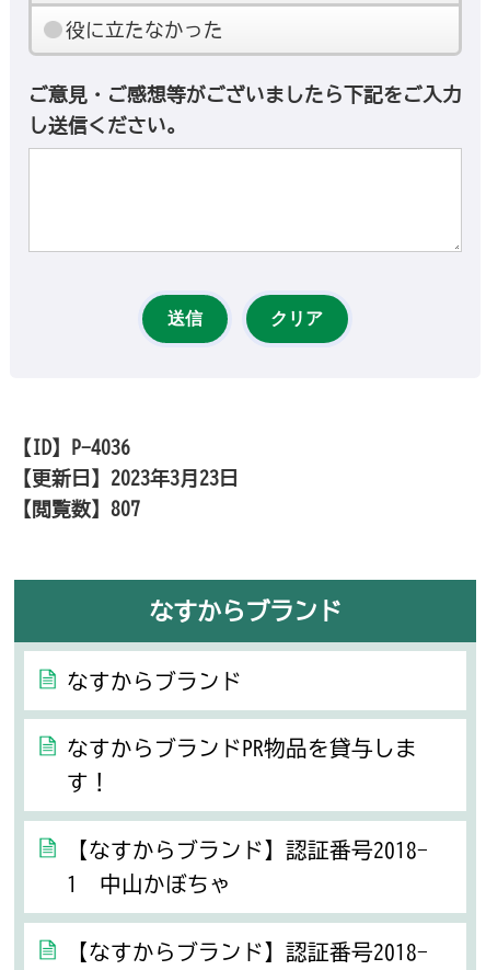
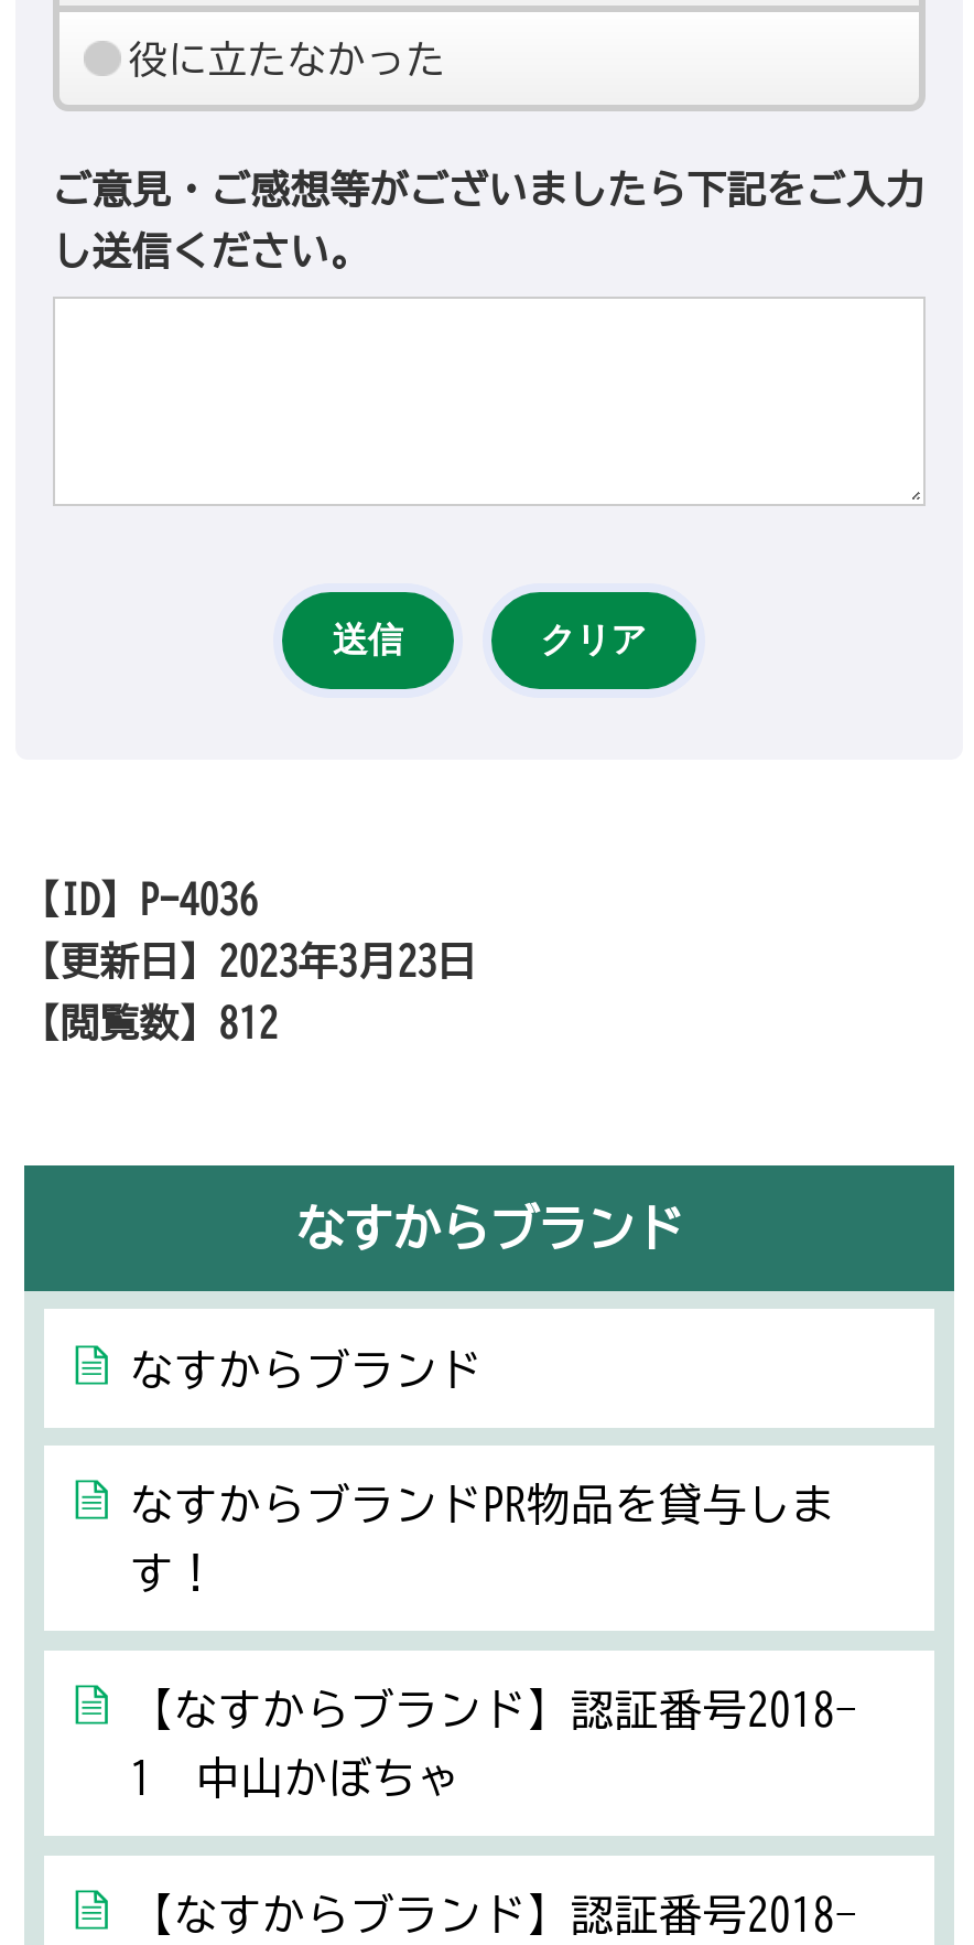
- 【閲覧数】807
+ 【閲覧数】812
